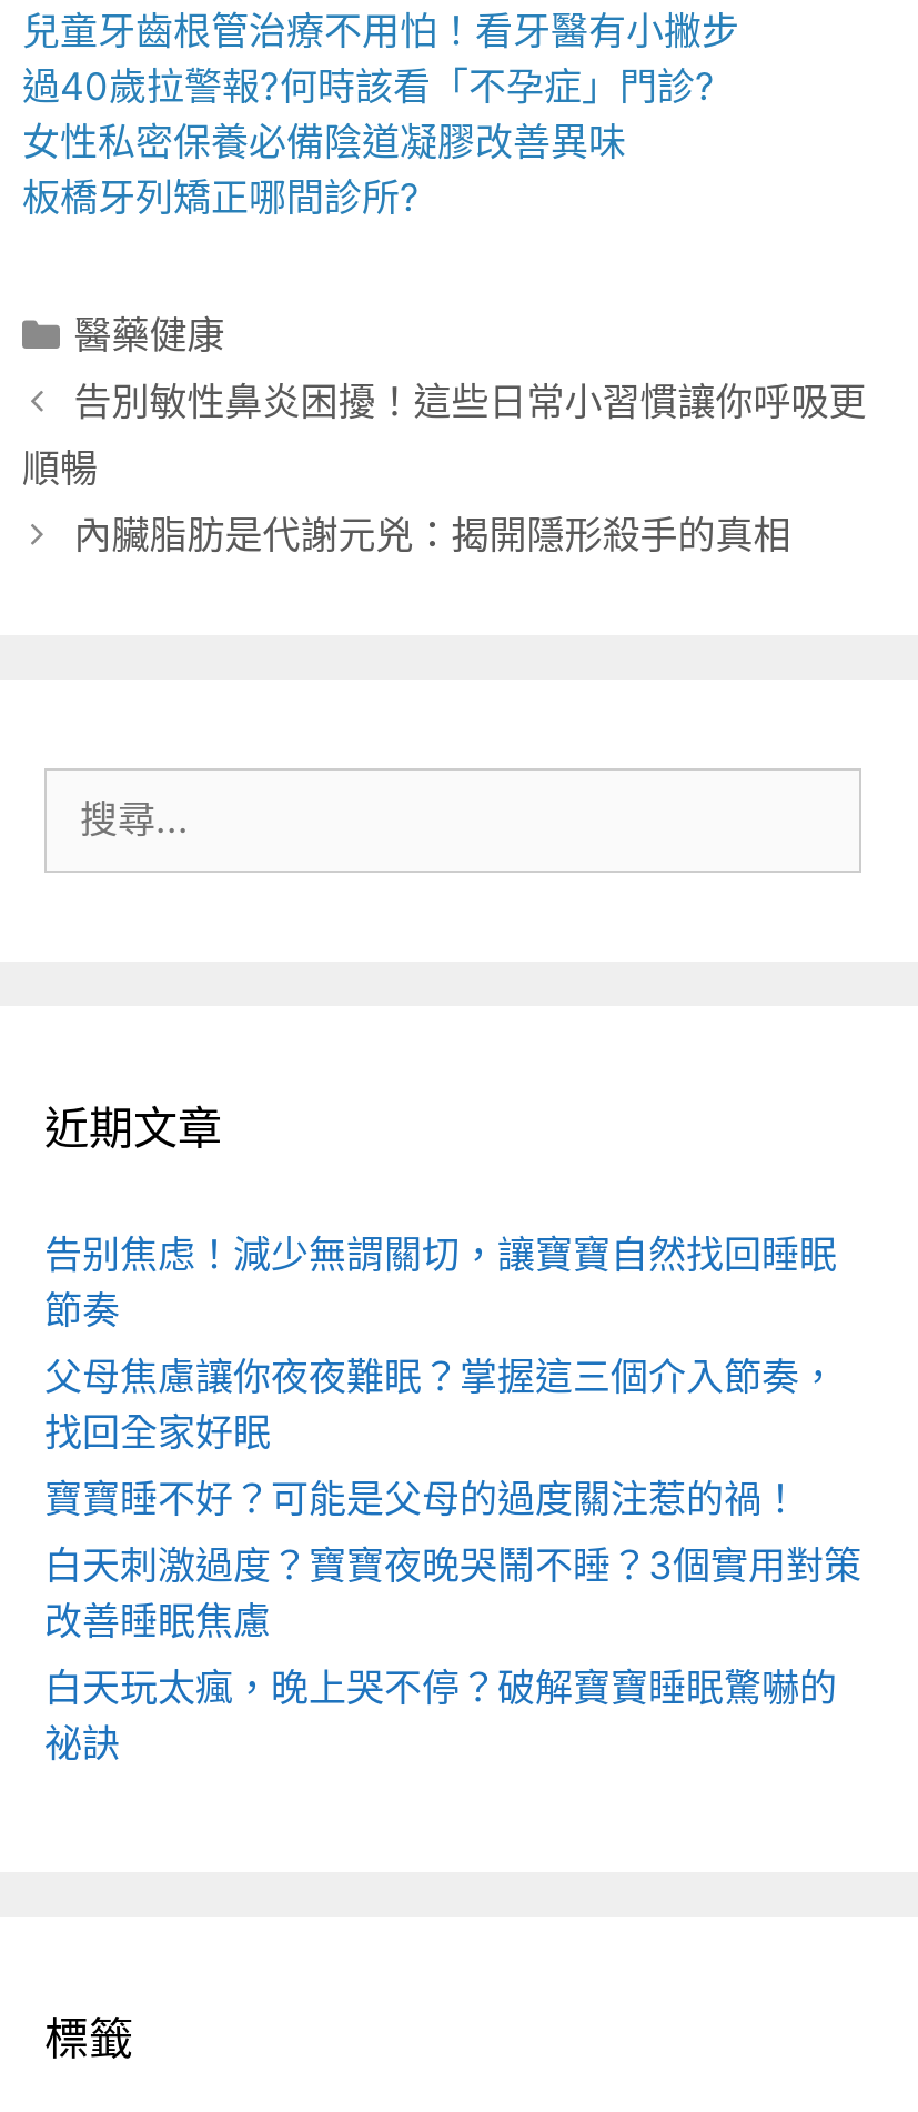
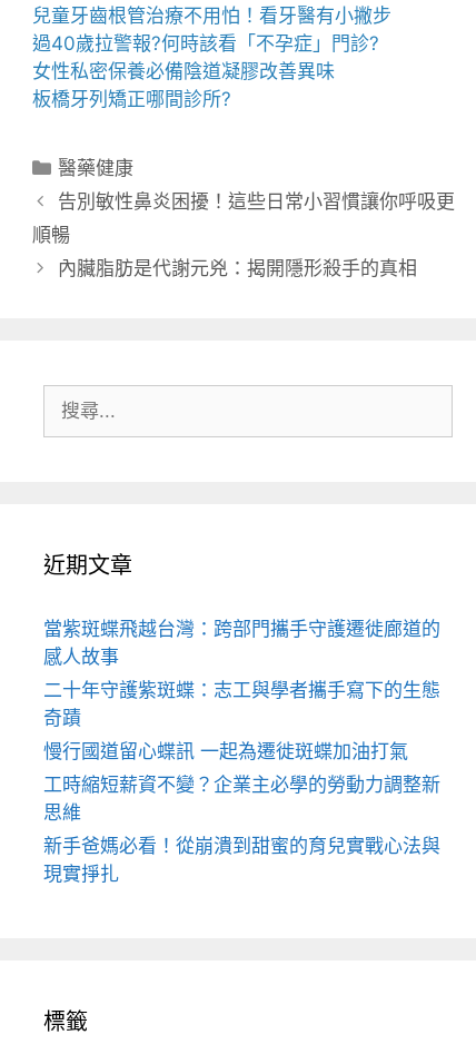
- 告别焦虑！減少無謂關切，讓寶寶自然找回睡眠
- 節奏
+ 當紫斑蝶飛越台灣：跨部門攜手守護遷徙廊道的
+ 感人故事

- 父母焦慮讓你夜夜難眠？掌握這三個介入節奏，
- 找回全家好眠
+ 二十年守護紫斑蝶：志工與學者攜手寫下的生態
+ 奇蹟

- 寶寶睡不好？可能是父母的過度關注惹的禍！
+ 慢行國道留心蝶訊 一起為遷徙斑蝶加油打氣

- 白天刺激過度？寶寶夜晚哭鬧不睡？3個實用對策
- 改善睡眠焦慮
+ 工時縮短薪資不變？企業主必學的勞動力調整新
+ 思維

- 白天玩太瘋，晚上哭不停？破解寶寶睡眠驚嚇的
- 祕訣
+ 新手爸媽必看！從崩潰到甜蜜的育兒實戰心法與
+ 現實掙扎
